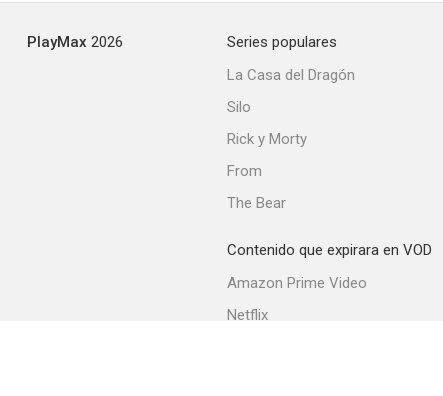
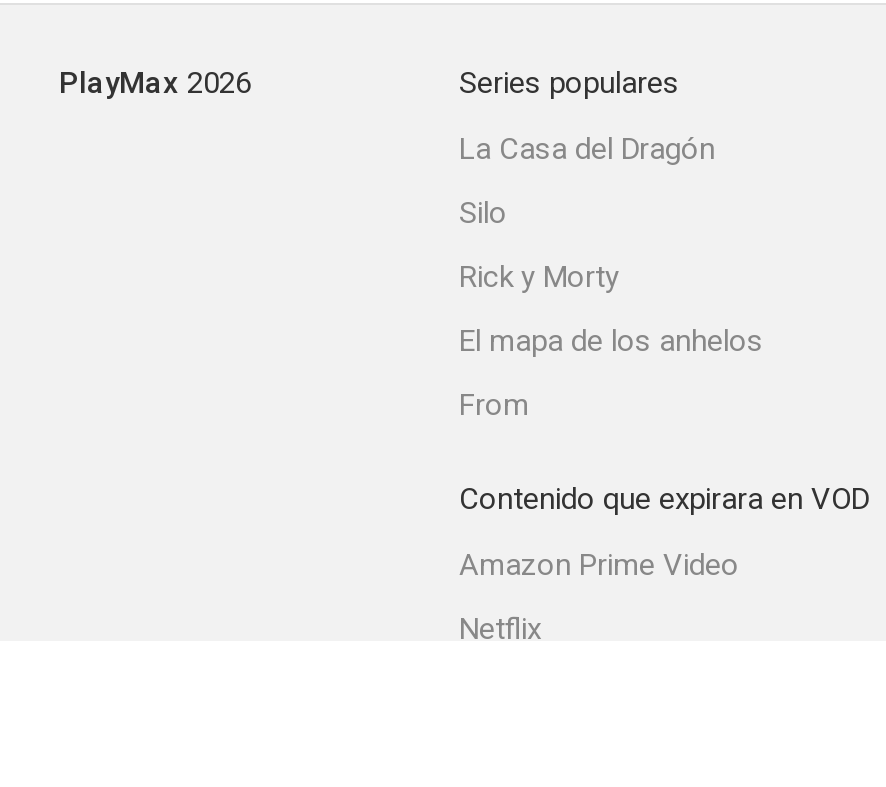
+ El mapa de los anhelos

moved down: From

- The Bear
